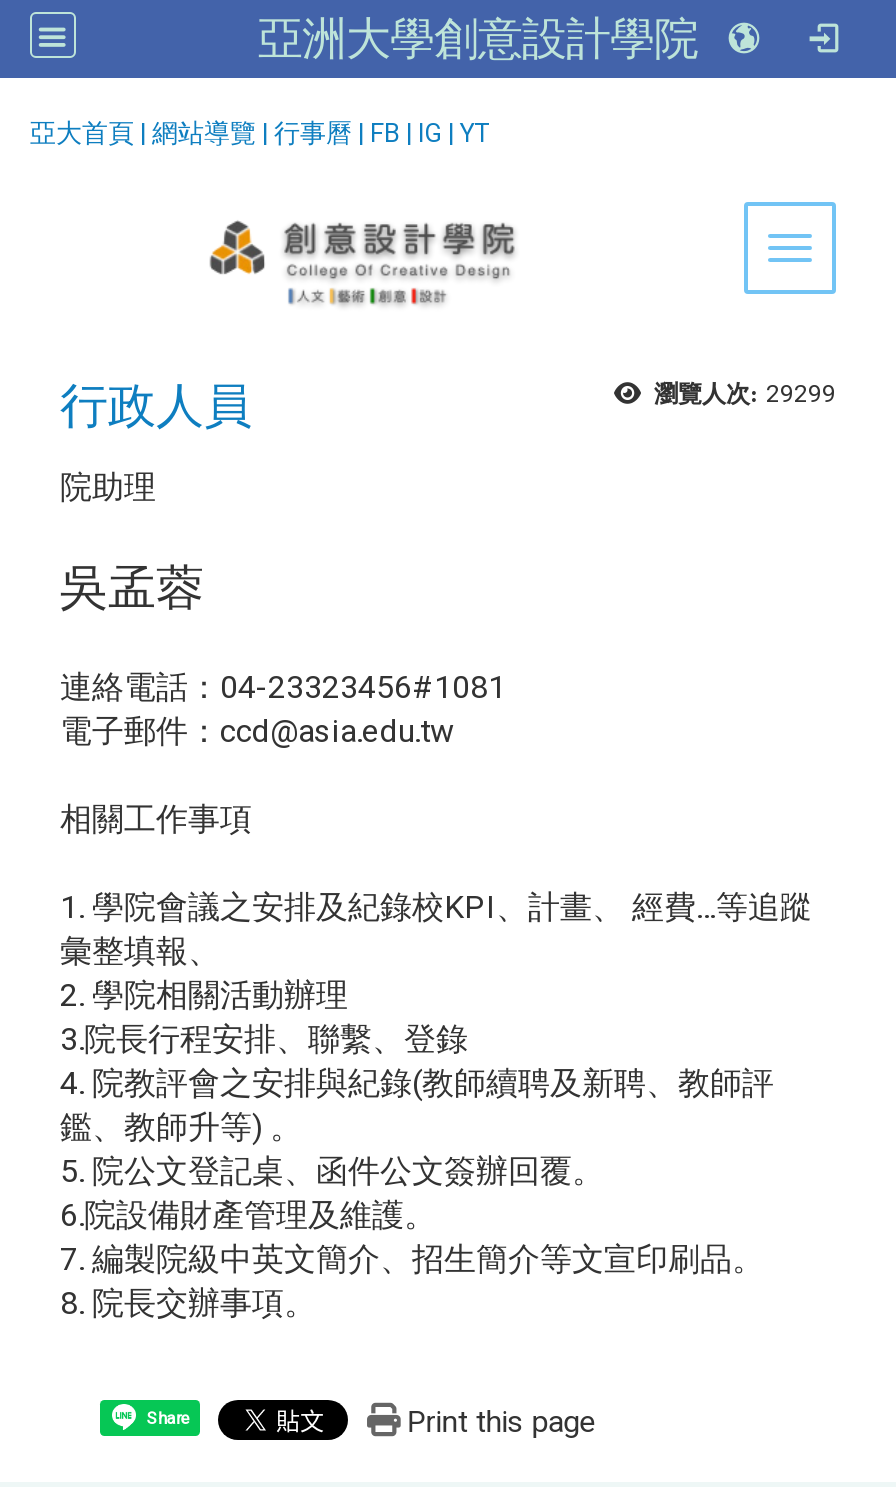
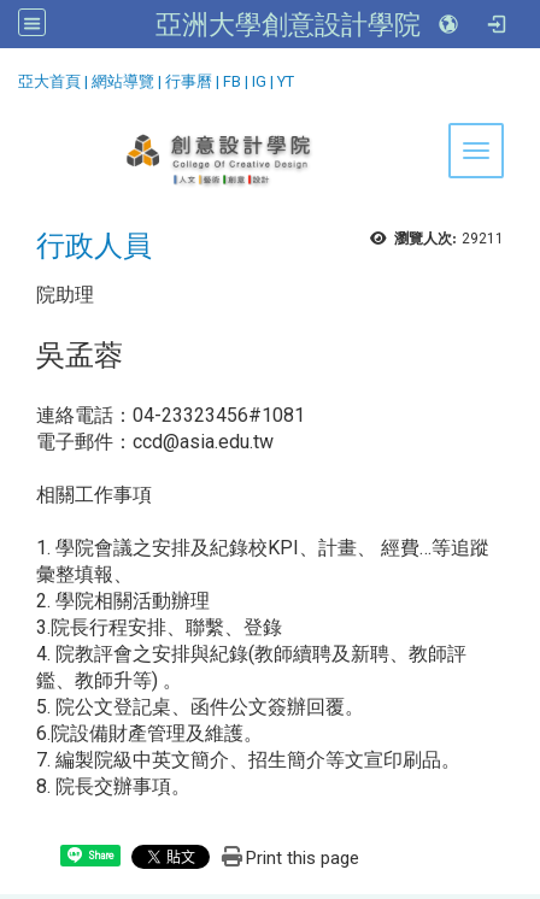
- 瀏覽人次: 29299
+ 瀏覽人次: 29211
